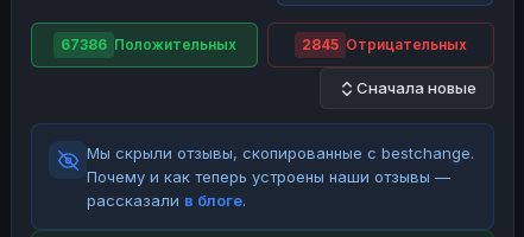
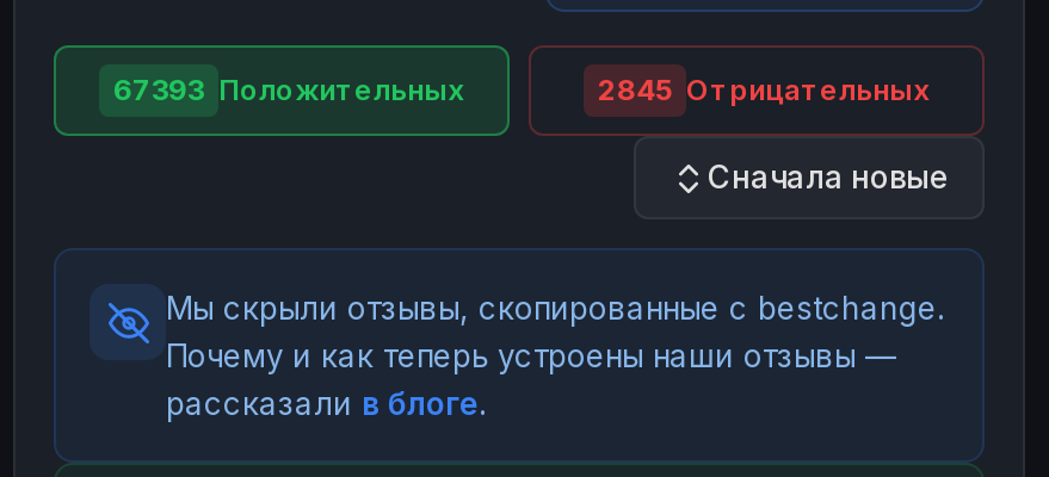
- 67386 Положительных
+ 67393 Положительных
